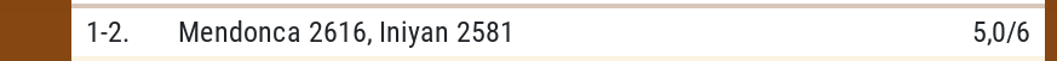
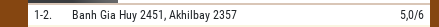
- Mendonca 2616, Iniyan 2581
+ Banh Gia Huy 2451, Akhilbay 2357
